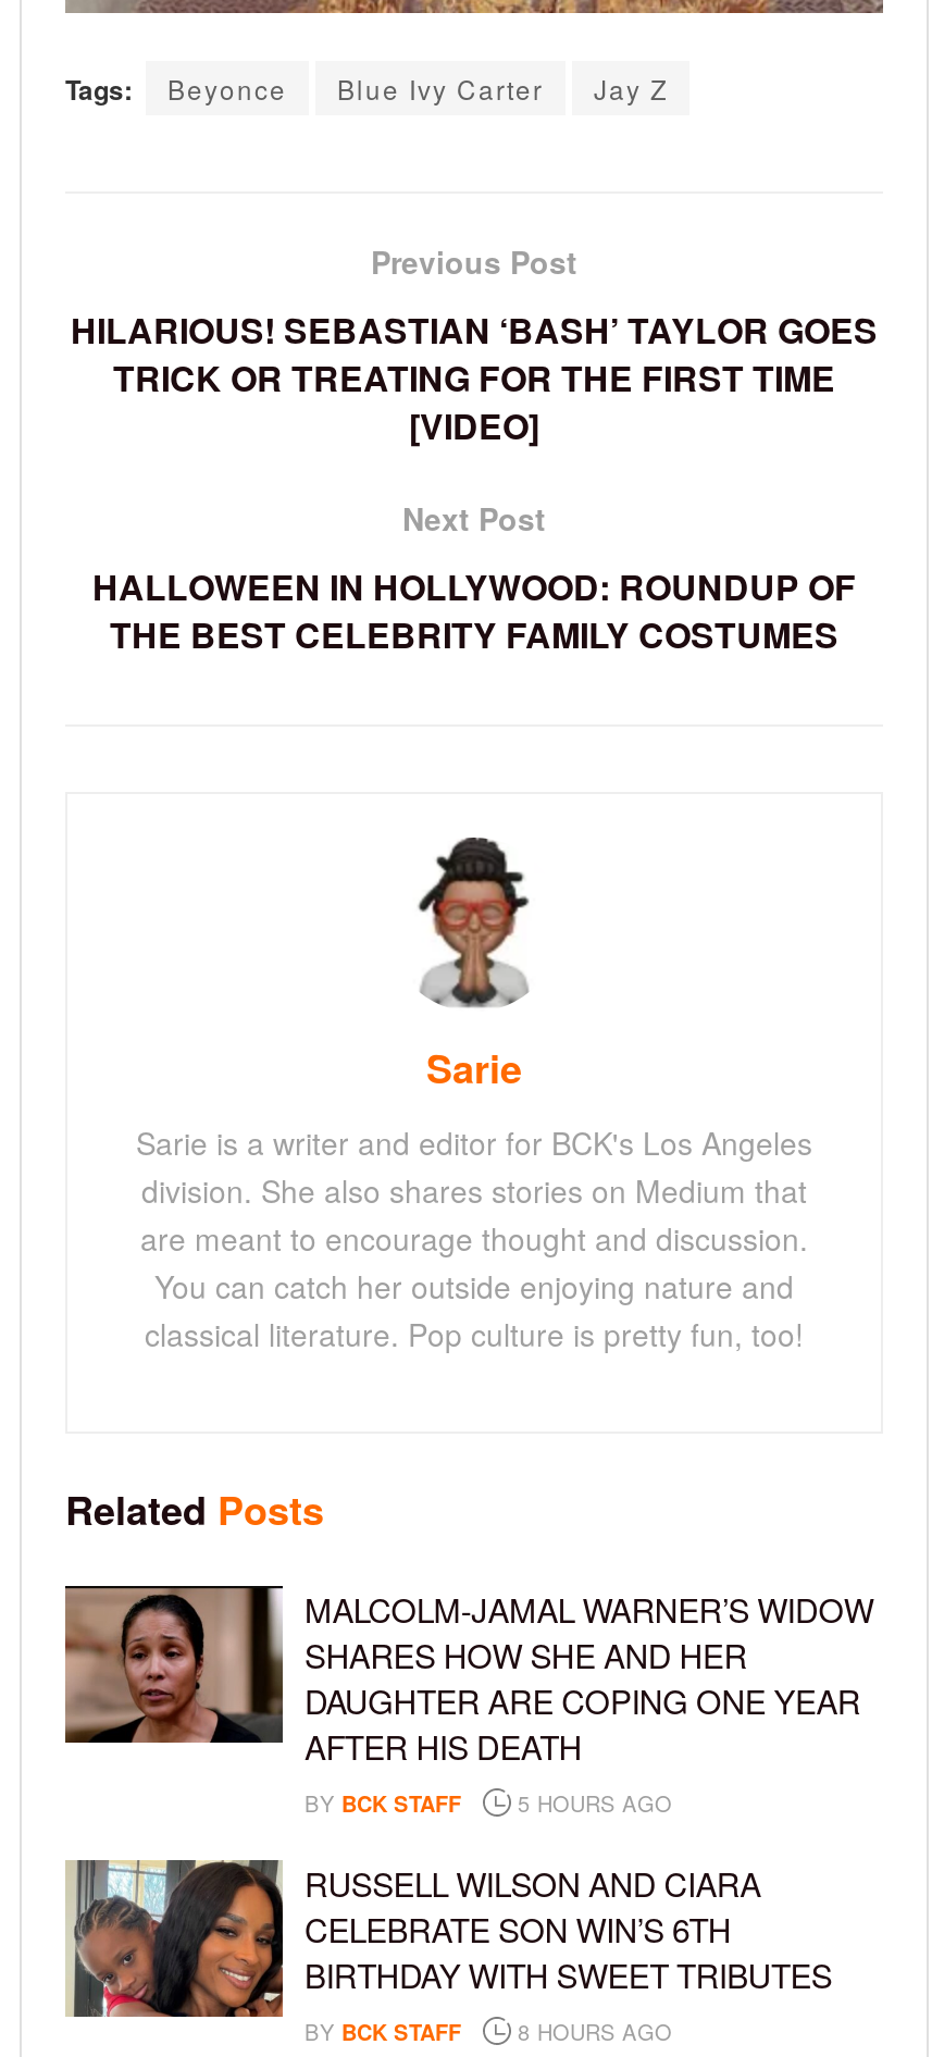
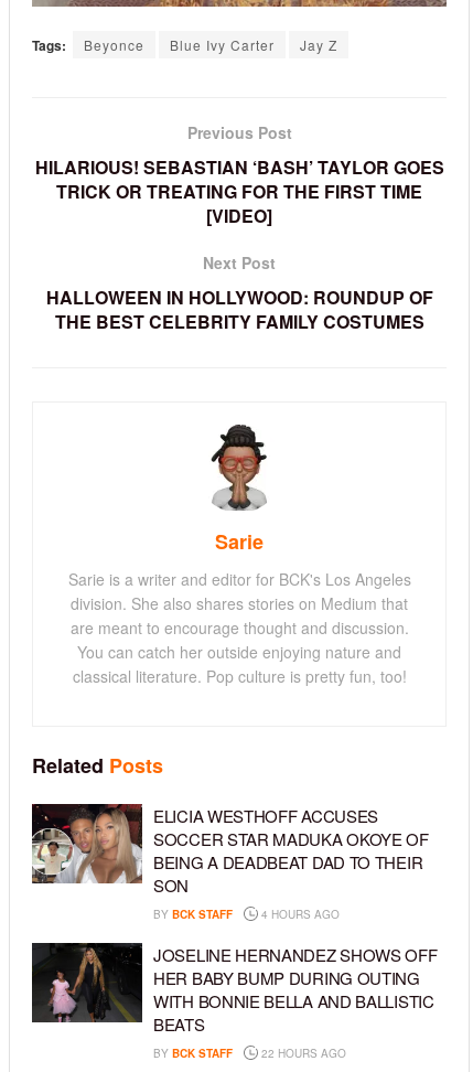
- [image]
- MALCOLM-JAMAL WARNER’S WIDOW
- SHARES HOW SHE AND HER
- DAUGHTER ARE COPING ONE YEAR
- AFTER HIS DEATH
+ [image]
+ ELICIA WESTHOFF ACCUSES
+ SOCCER STAR MADUKA OKOYE OF
+ BEING A DEADBEAT DAD TO THEIR
+ SON

- BY BCK STAFF 5 HOURS AGO
+ BY BCK STAFF 4 HOURS AGO

- [image]
- RUSSELL WILSON AND CIARA
- CELEBRATE SON WIN’S 6TH
- BIRTHDAY WITH SWEET TRIBUTES
+ [image]
+ JOSELINE HERNANDEZ SHOWS OFF
+ HER BABY BUMP DURING OUTING
+ WITH BONNIE BELLA AND BALLISTIC
+ BEATS

- BY BCK STAFF 8 HOURS AGO
+ BY BCK STAFF 22 HOURS AGO
